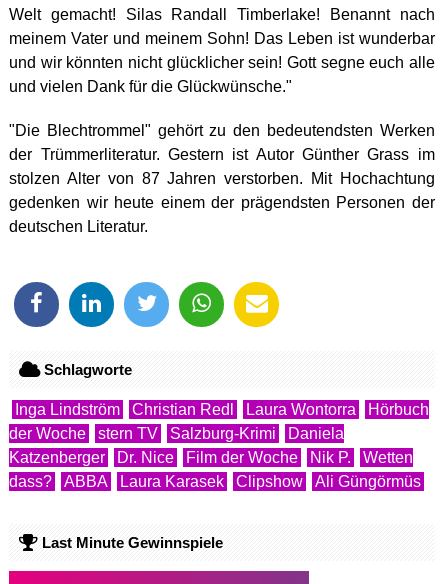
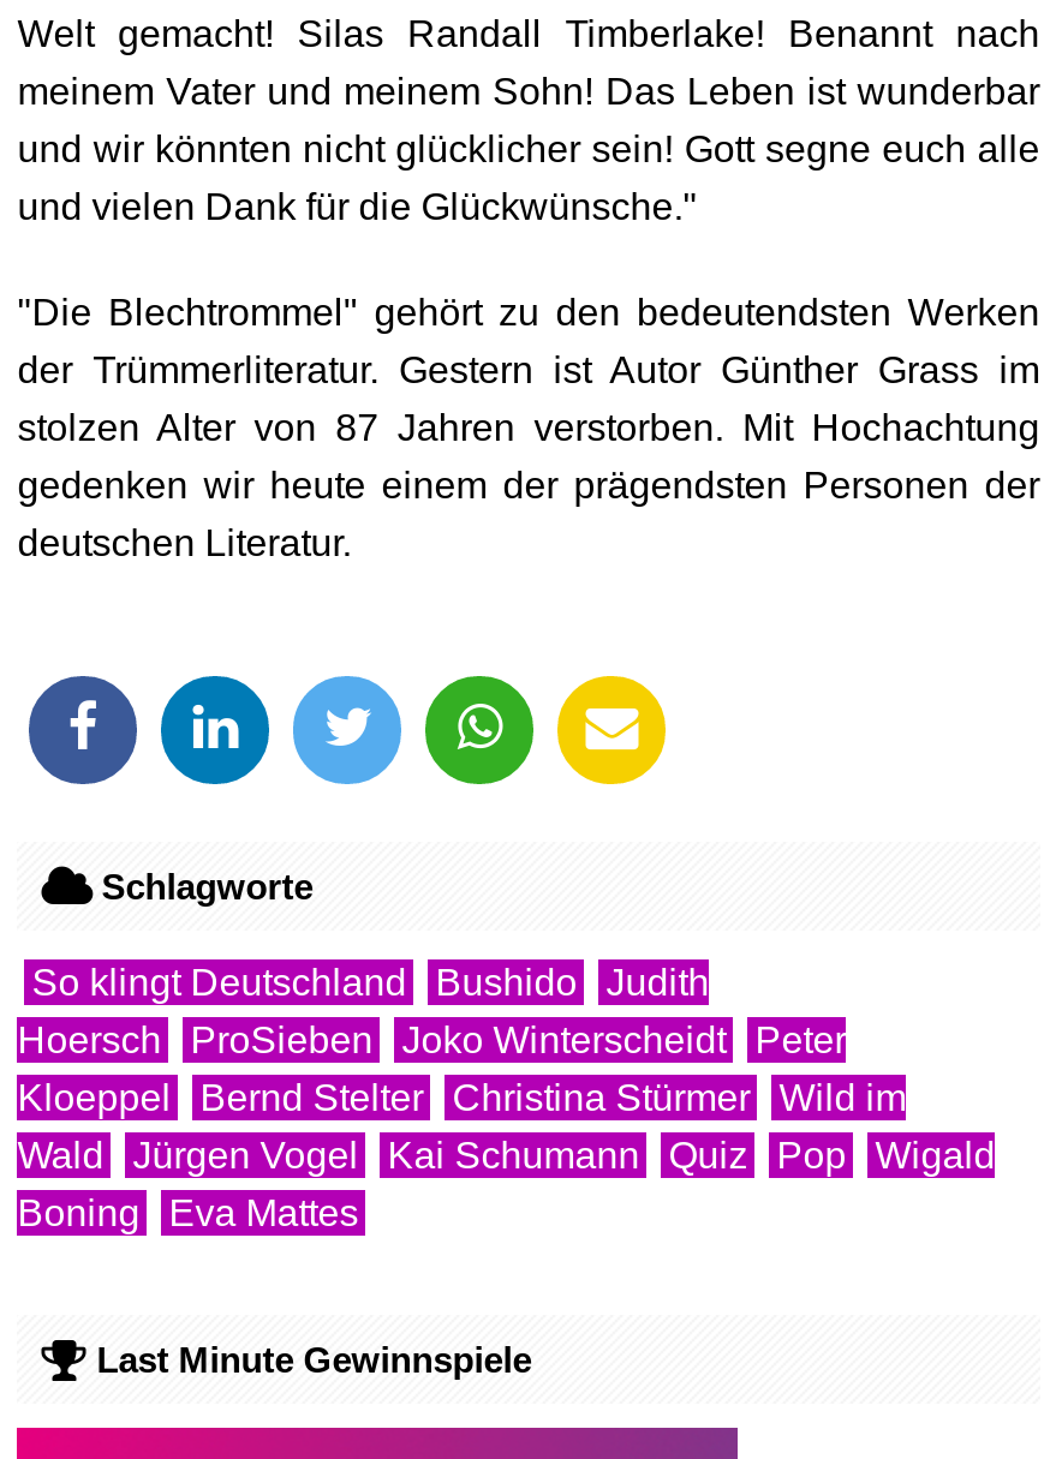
- Inga Lindström
- Christian Redl
- Laura Wontorra
- Hörbuch
- der Woche
- stern TV
- Salzburg-Krimi
- Daniela
- Katzenberger
- Dr. Nice
- Film der Woche
- Nik P.
- Wetten
- dass?
- ABBA
- Laura Karasek
- Clipshow
- Ali Güngörmüs
+ So klingt Deutschland
+ Bushido
+ Judith
+ Hoersch
+ ProSieben
+ Joko Winterscheidt
+ Peter
+ Kloeppel
+ Bernd Stelter
+ Christina Stürmer
+ Wild im
+ Wald
+ Jürgen Vogel
+ Kai Schumann
+ Quiz
+ Pop
+ Wigald
+ Boning
+ Eva Mattes
